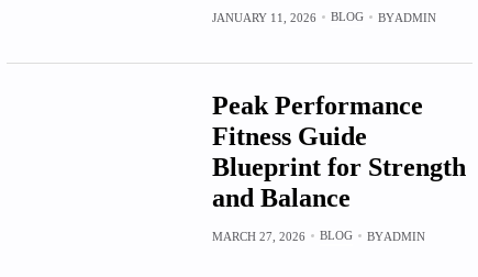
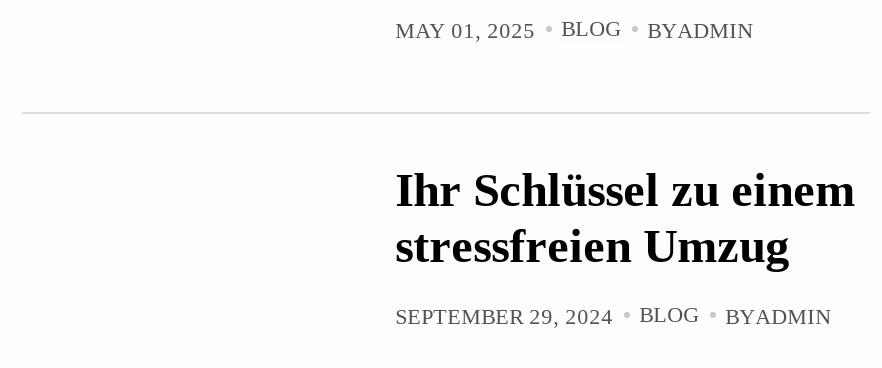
- JANUARY 11, 2026 BLOG BYADMIN
+ MAY 01, 2025 BLOG BYADMIN

- Peak Performance
- Fitness Guide
- Blueprint for Strength
- and Balance
+ Ihr Schlüssel zu einem
+ stressfreien Umzug

- MARCH 27, 2026 BLOG BYADMIN
+ SEPTEMBER 29, 2024 BLOG BYADMIN
